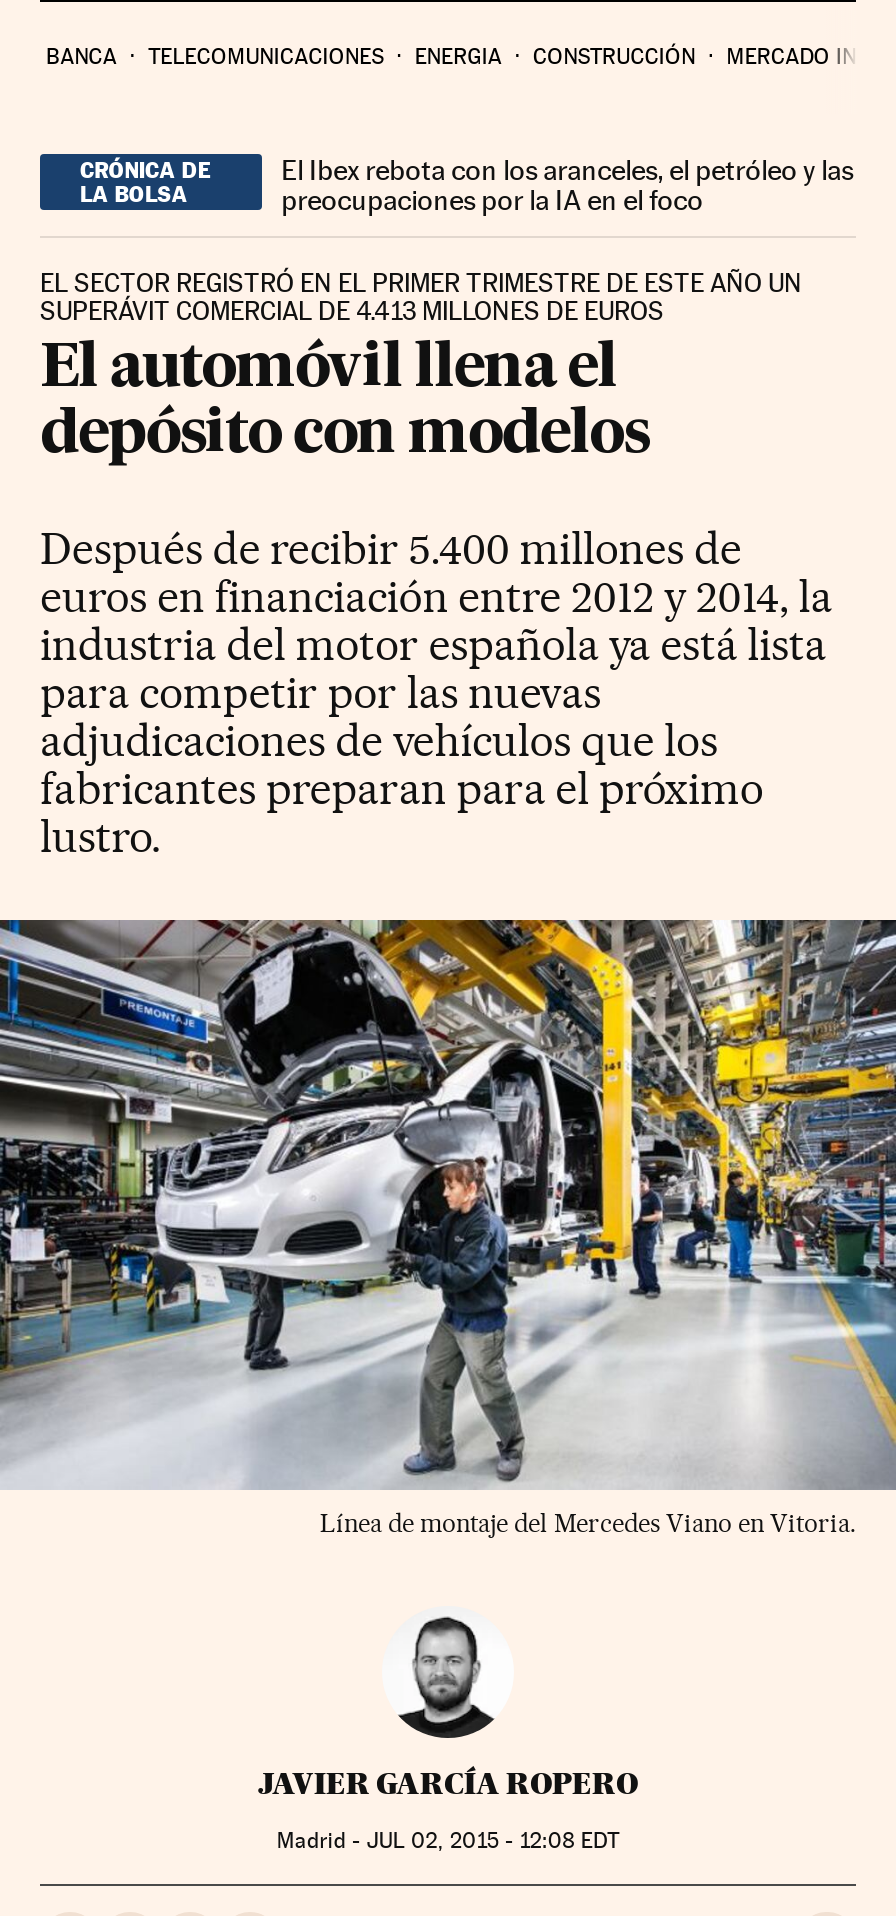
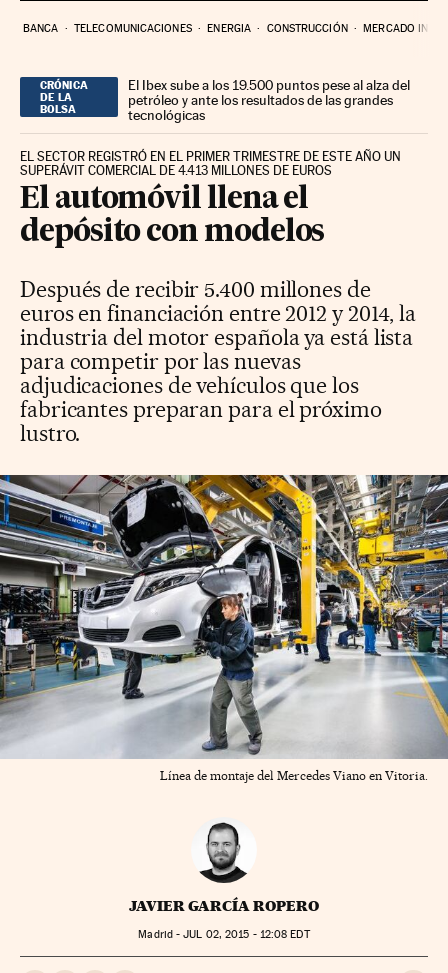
- El Ibex rebota con los aranceles, el petróleo y las
- preocupaciones por la IA en el foco
+ El Ibex sube a los 19.500 puntos pese al alza del
+ petróleo y ante los resultados de las grandes
+ tecnológicas
